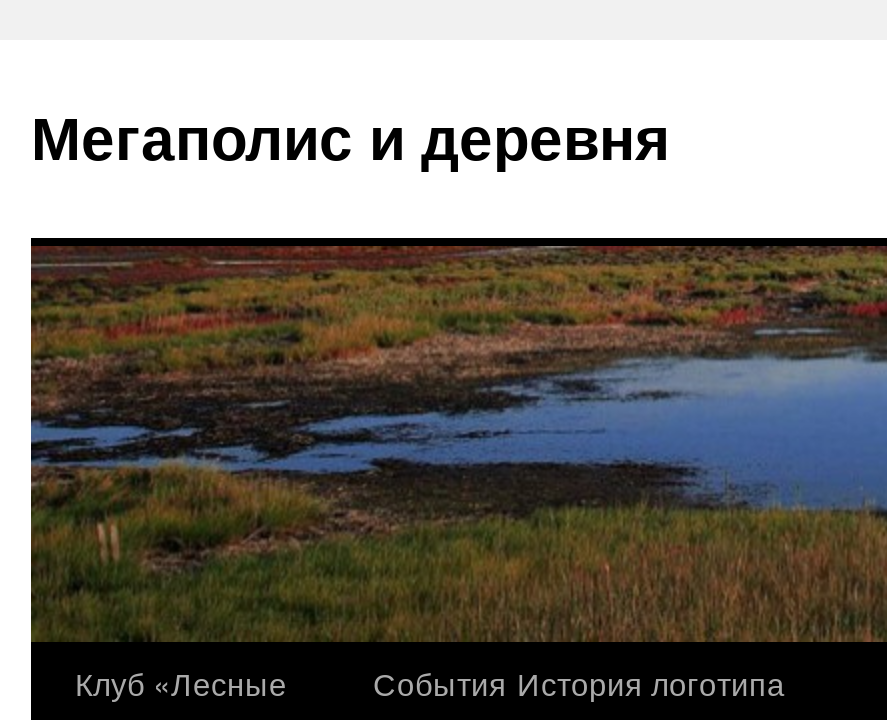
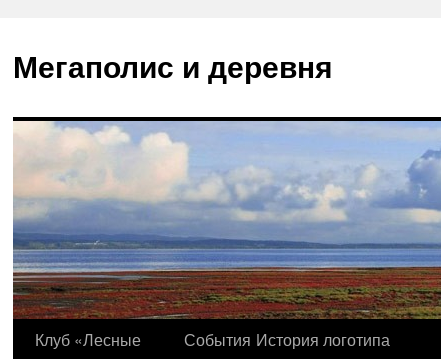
- [image]
+ [image]
